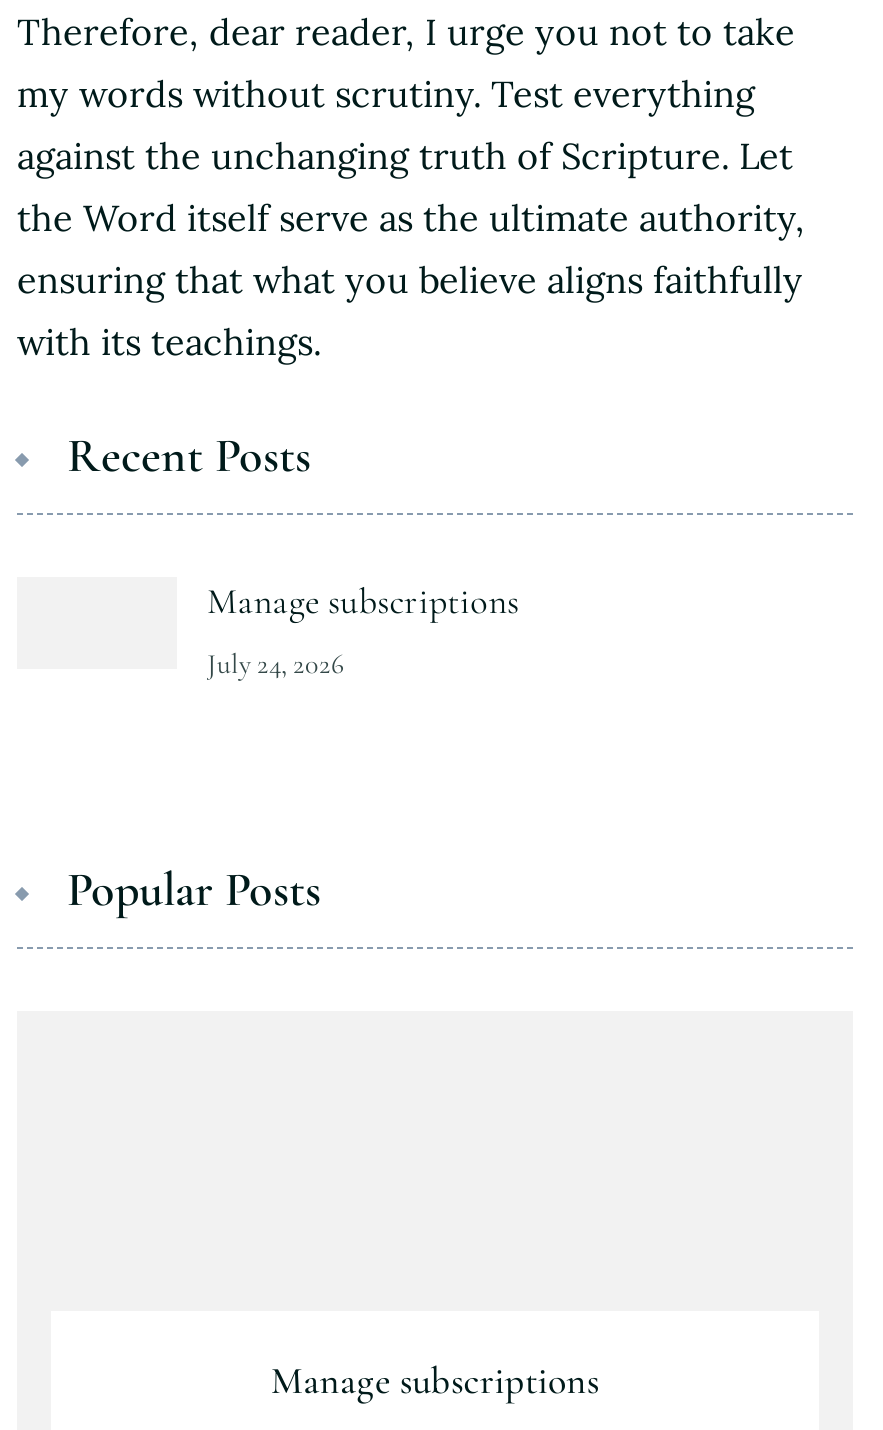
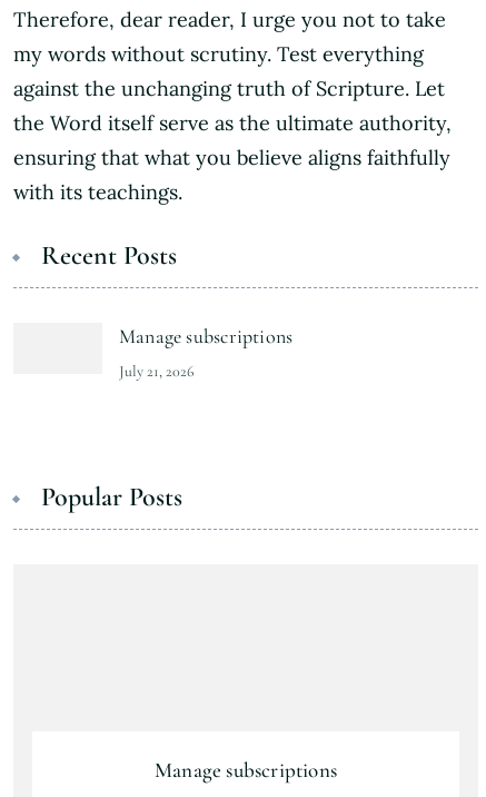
- July 24, 2026
+ July 21, 2026
